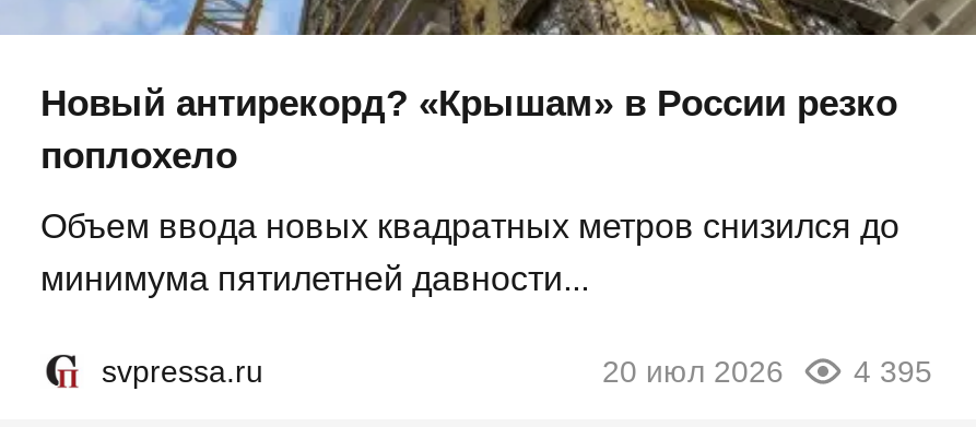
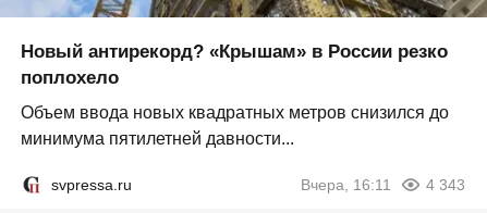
- 20 июл 2026
- 4 395
+ Вчера, 16:11
+ 4 343
